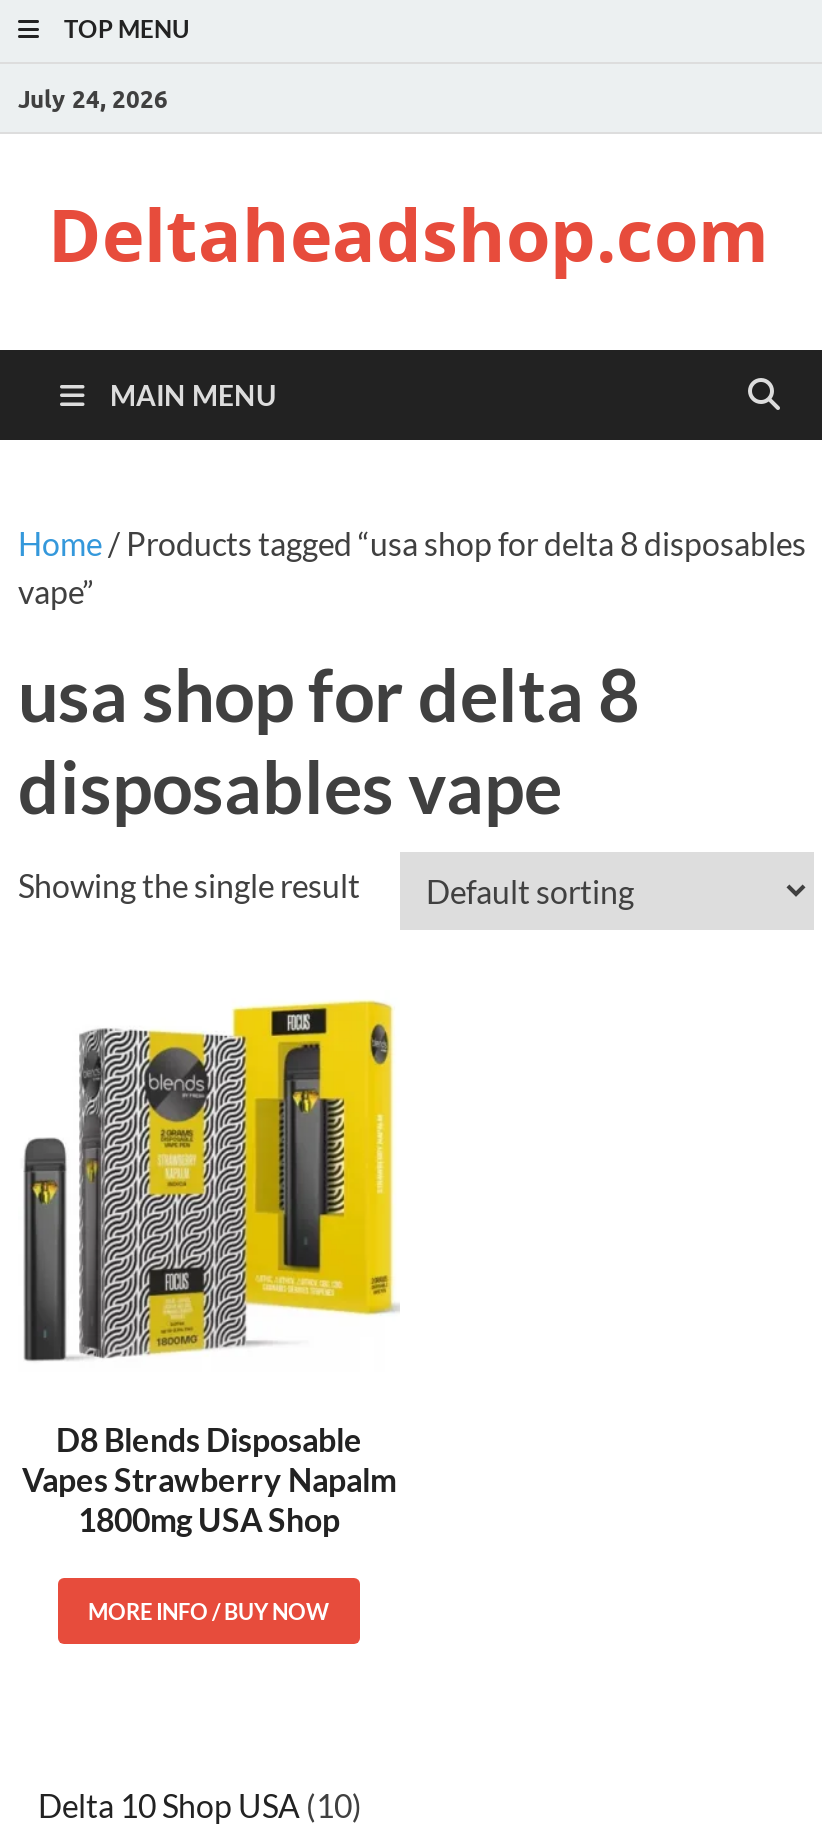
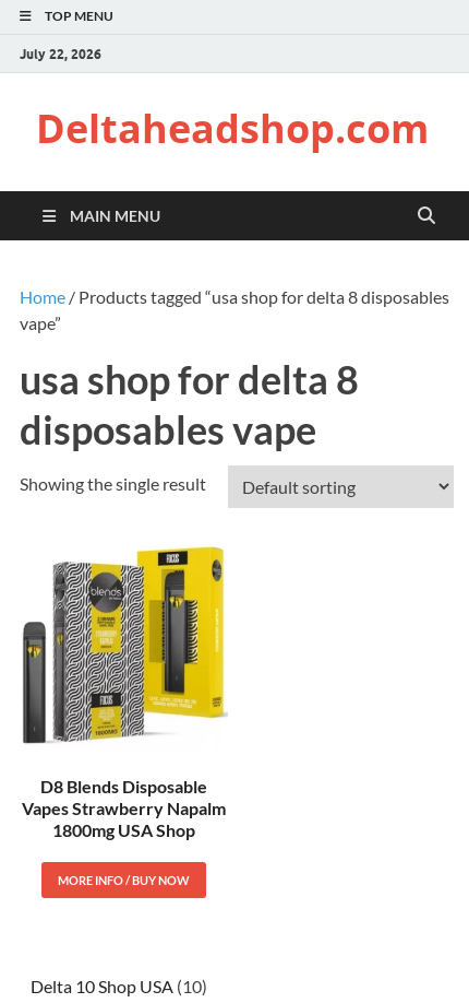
- July 24, 2026
+ July 22, 2026
